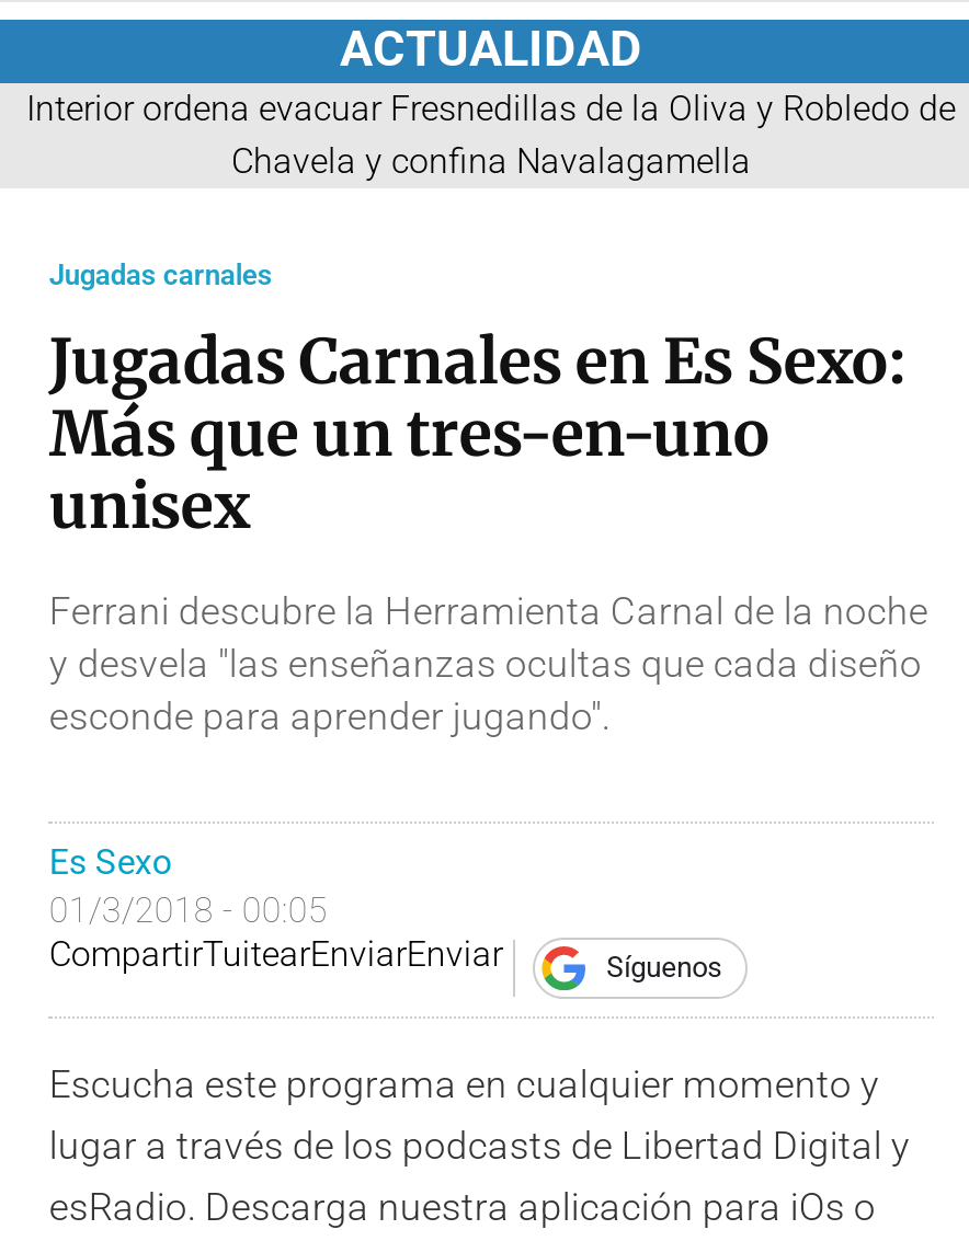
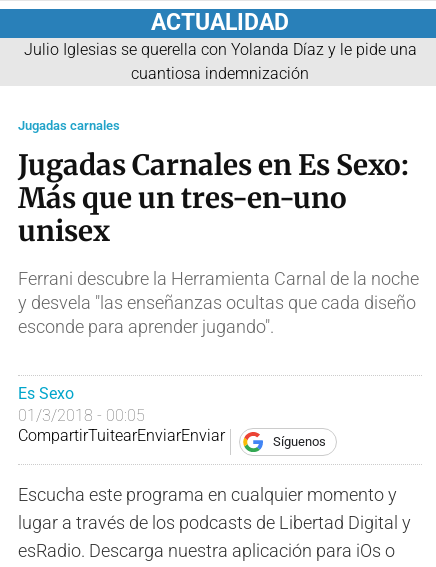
- Interior ordena evacuar Fresnedillas de la Oliva y Robledo de
- Chavela y confina Navalagamella
+ Julio Iglesias se querella con Yolanda Díaz y le pide una
+ cuantiosa indemnización
